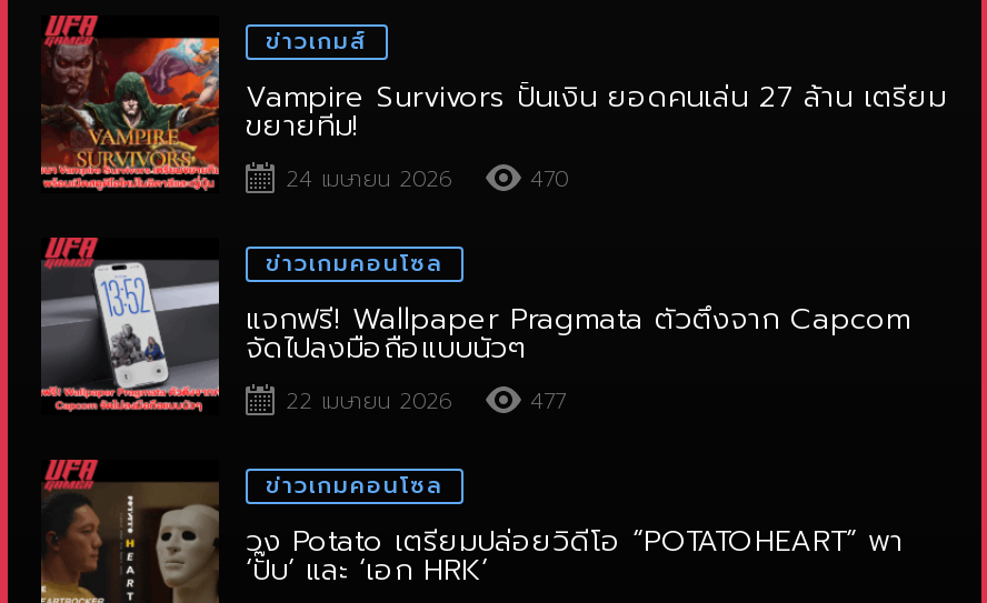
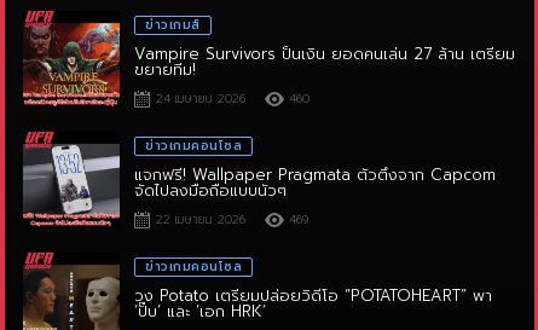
- 470
+ 460

- 477
+ 469
